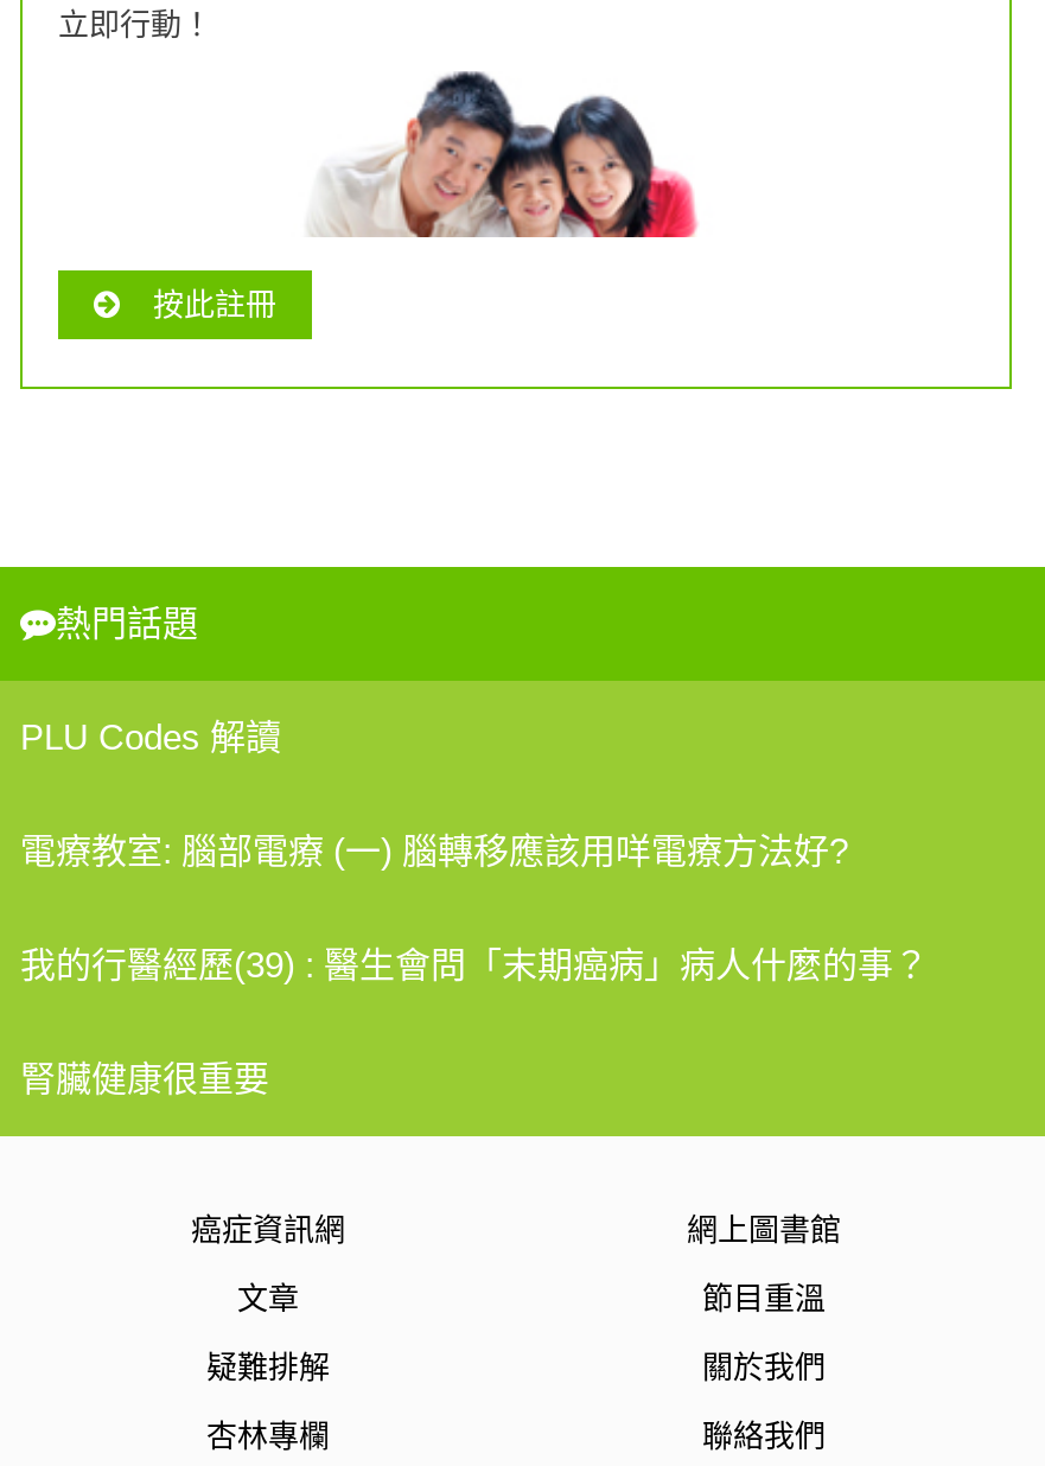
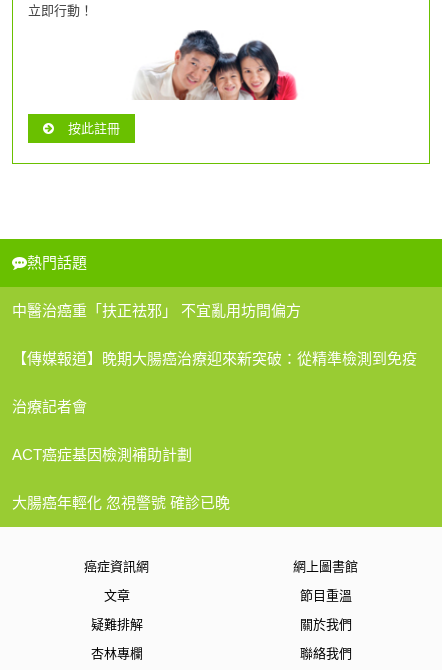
- PLU Codes 解讀
- 電療教室: 腦部電療 (一) 腦轉移應該用咩電療方法好?
- 我的行醫經歷(39) : 醫生會問「末期癌病」病人什麼的事？
- 腎臟健康很重要
+ 中醫治癌重「扶正祛邪」 不宜亂用坊間偏方
+ 【傳媒報道】晚期大腸癌治療迎來新突破：從精準檢測到免疫
+ 治療記者會
+ ACT癌症基因檢測補助計劃
+ 大腸癌年輕化 忽視警號 確診已晚
